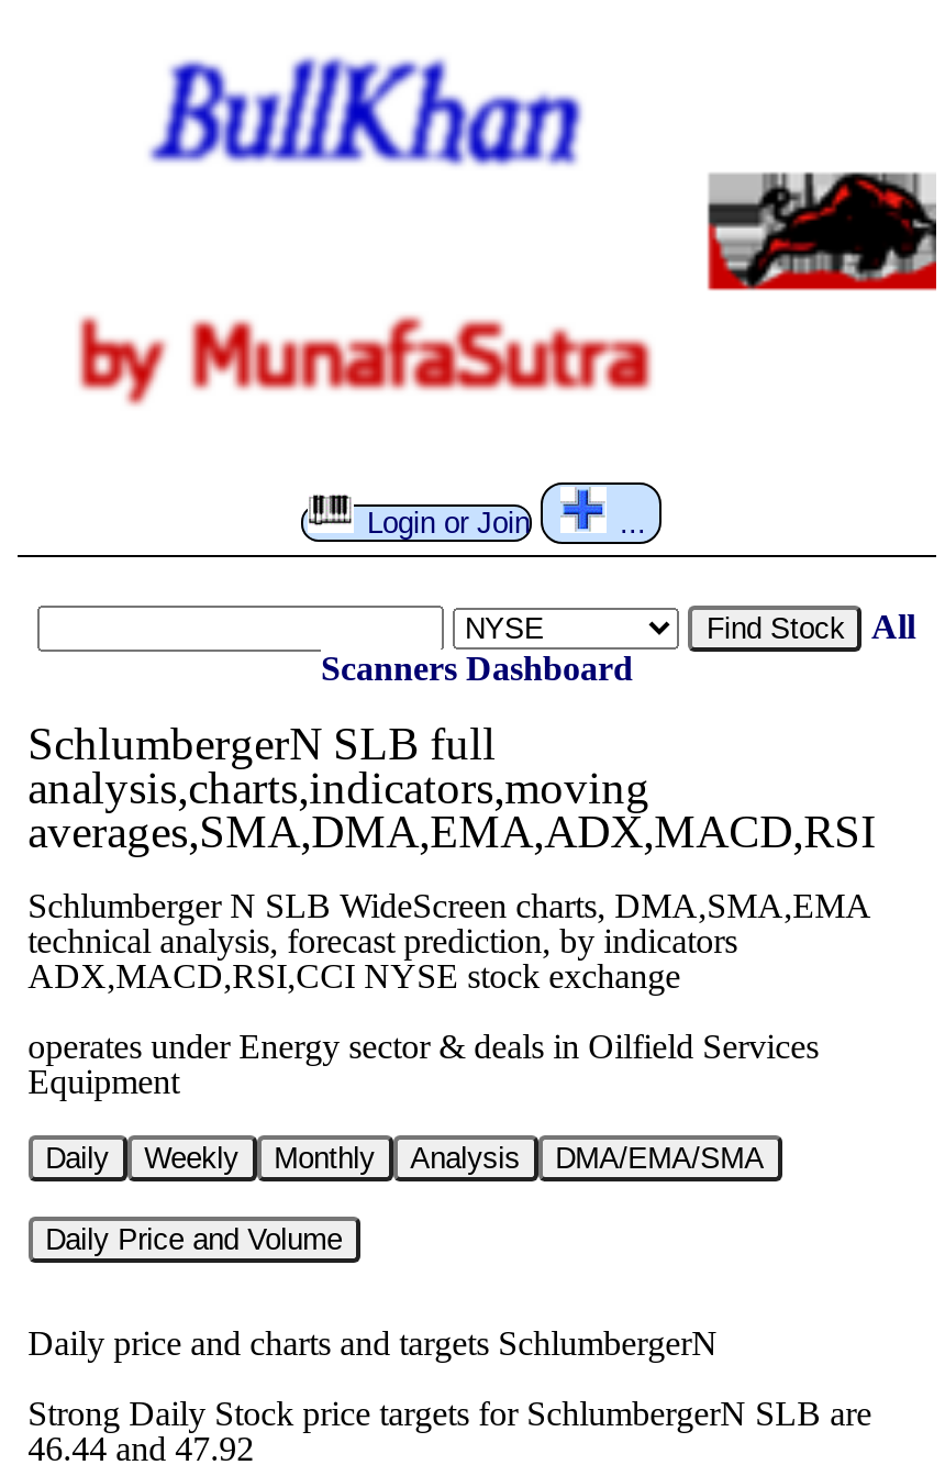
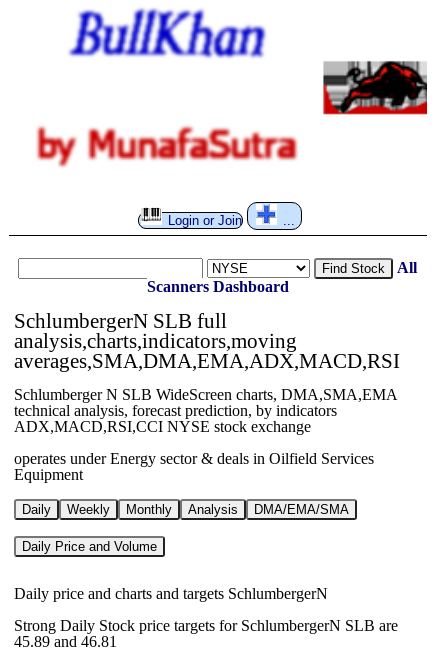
- 46.44 and 47.92
+ 45.89 and 46.81
